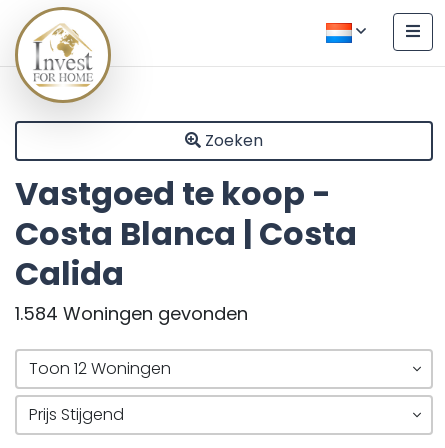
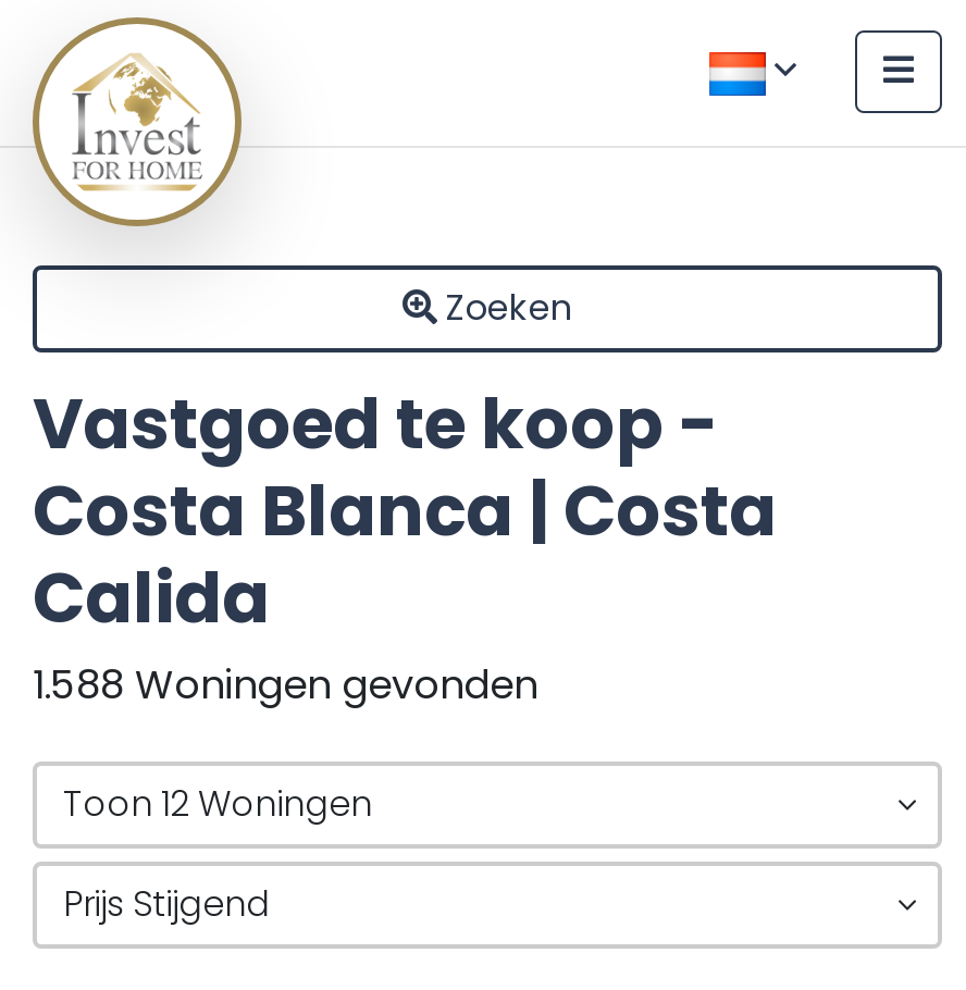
- 1.584 Woningen gevonden
+ 1.588 Woningen gevonden
